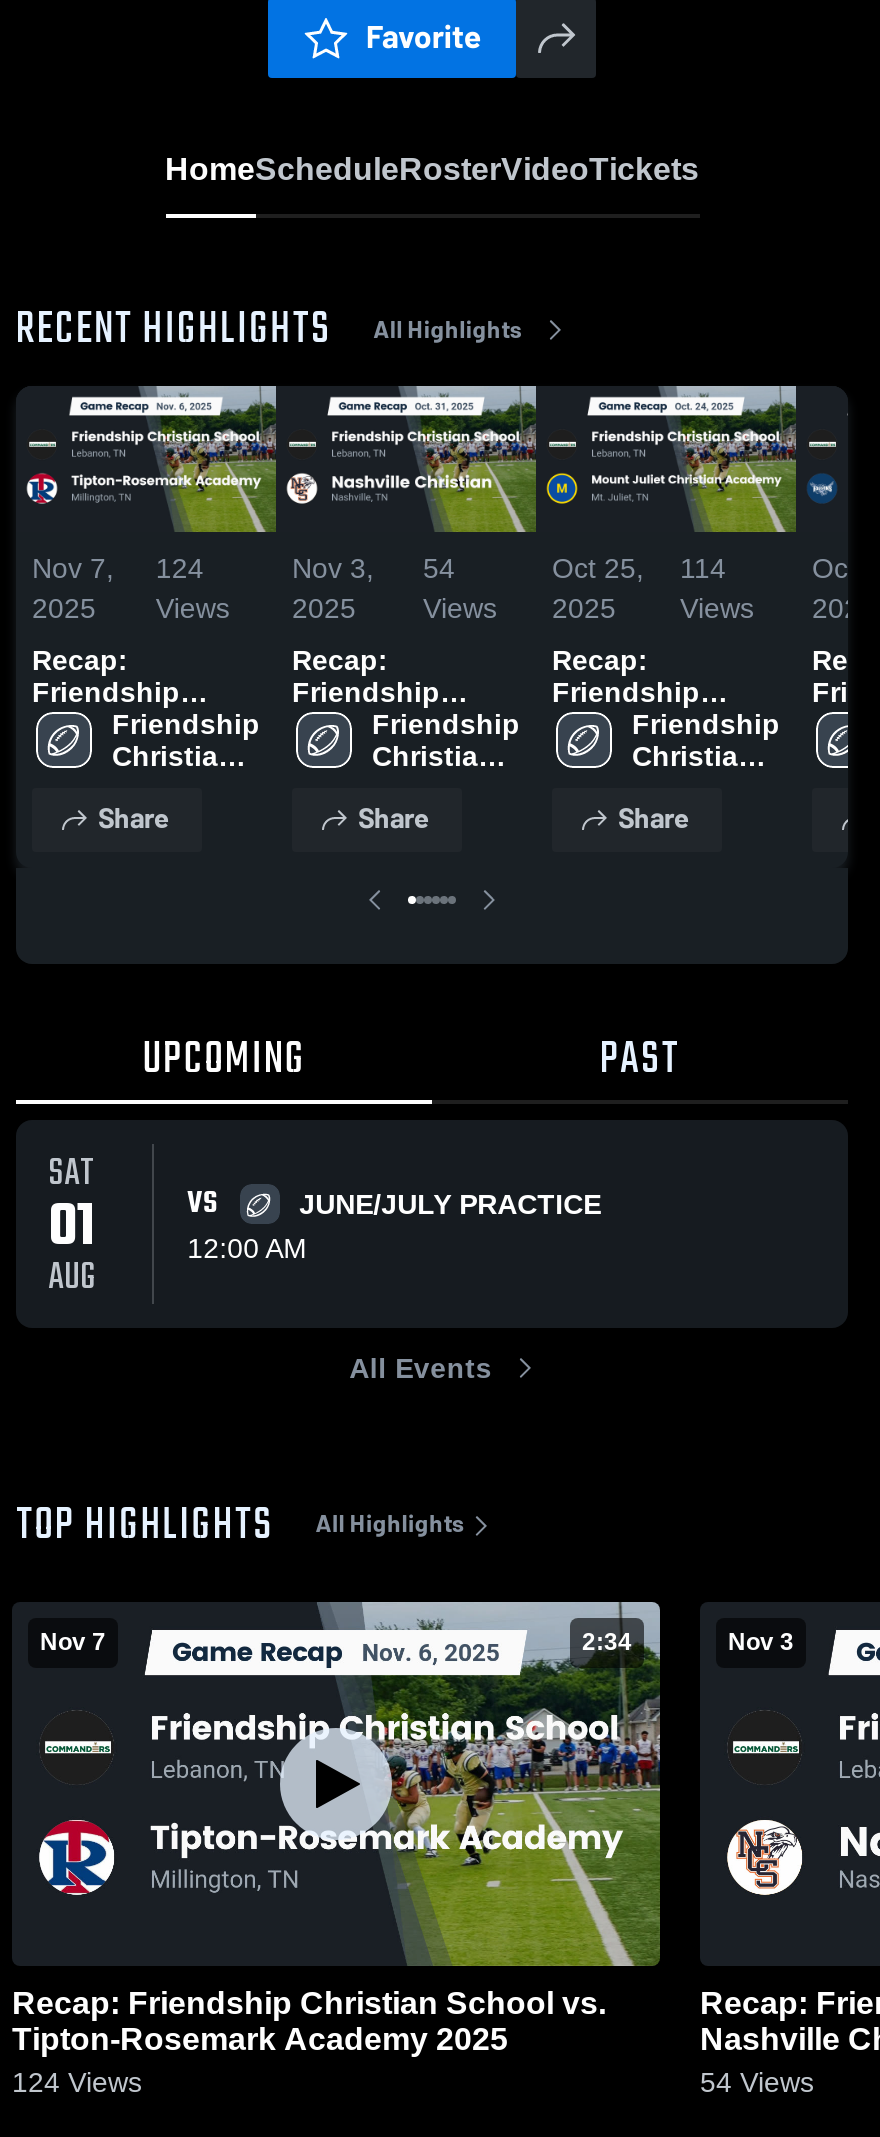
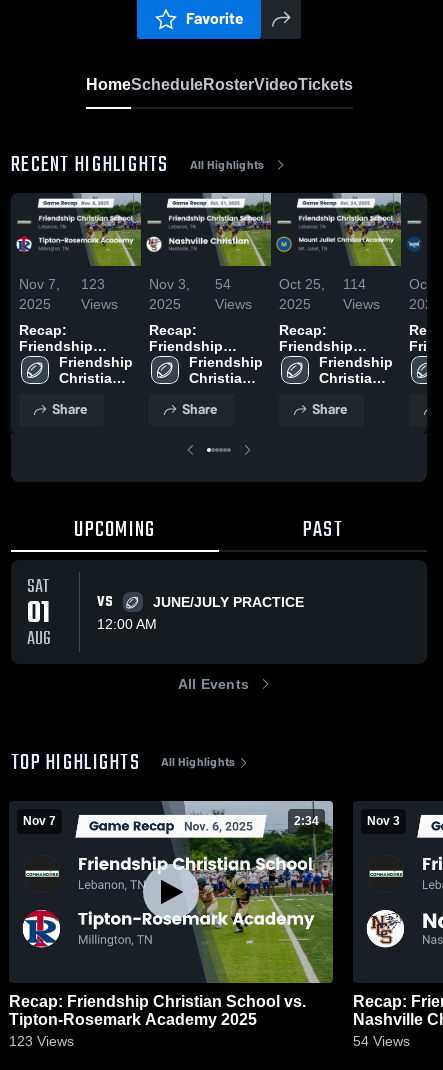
- Nov 7, 124
+ Nov 7, 123

- 124 Views
+ 123 Views
